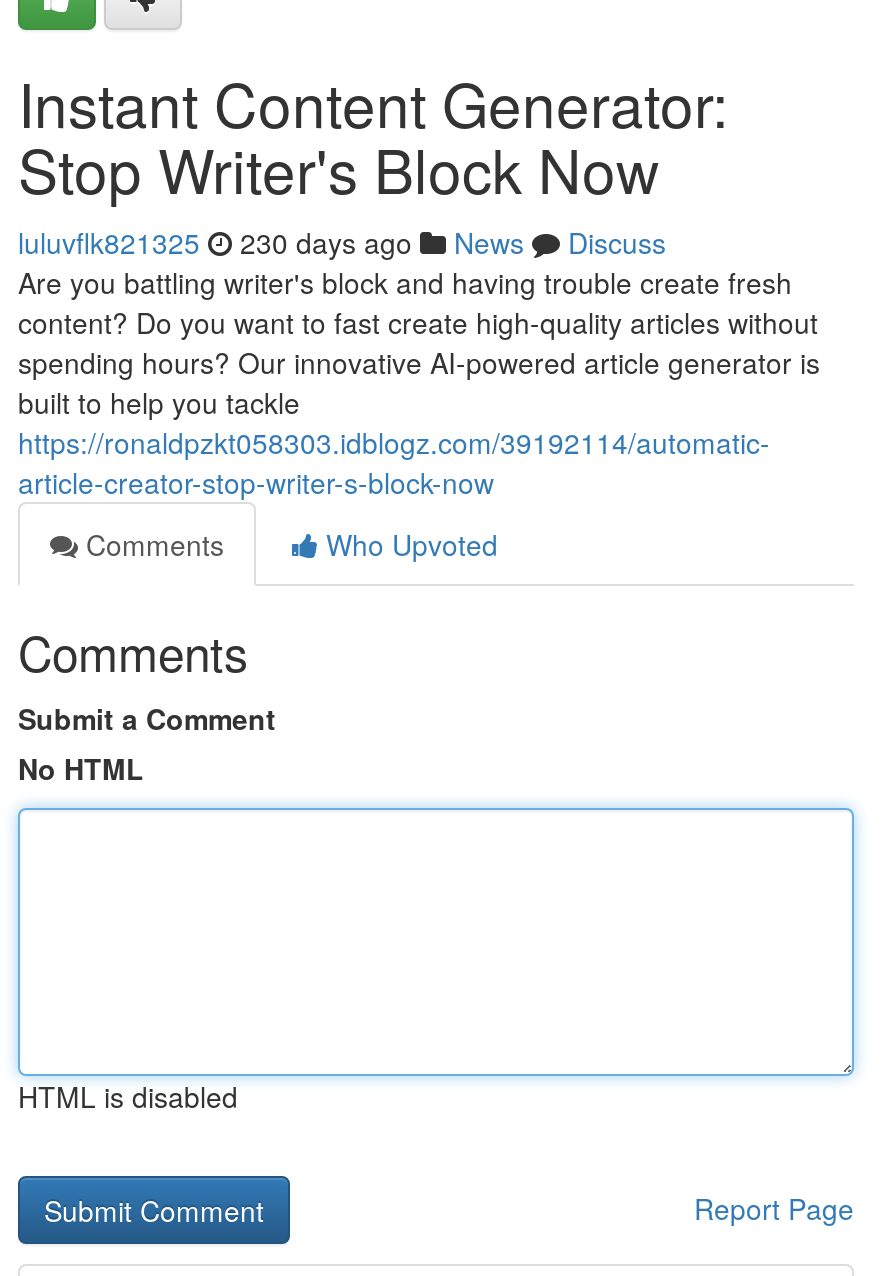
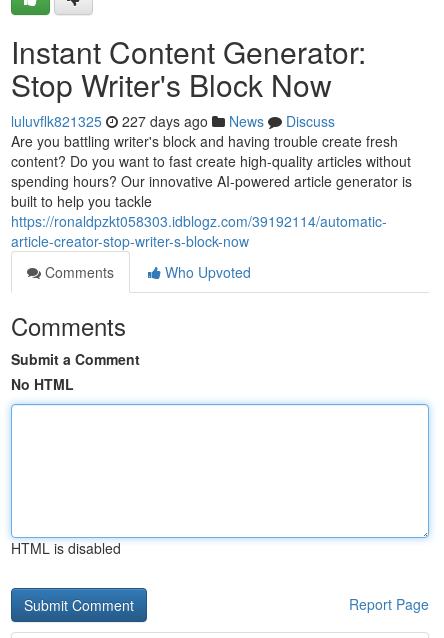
- luluvflk821325 230 days ago News Discuss
+ luluvflk821325 227 days ago News Discuss
